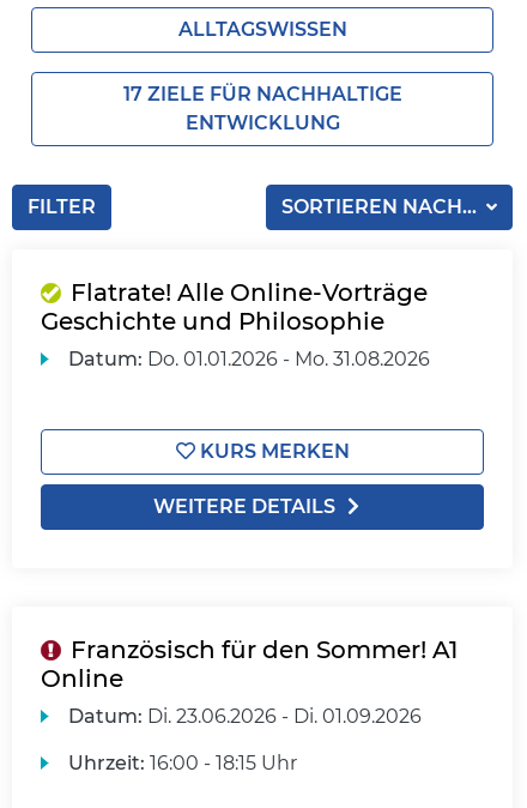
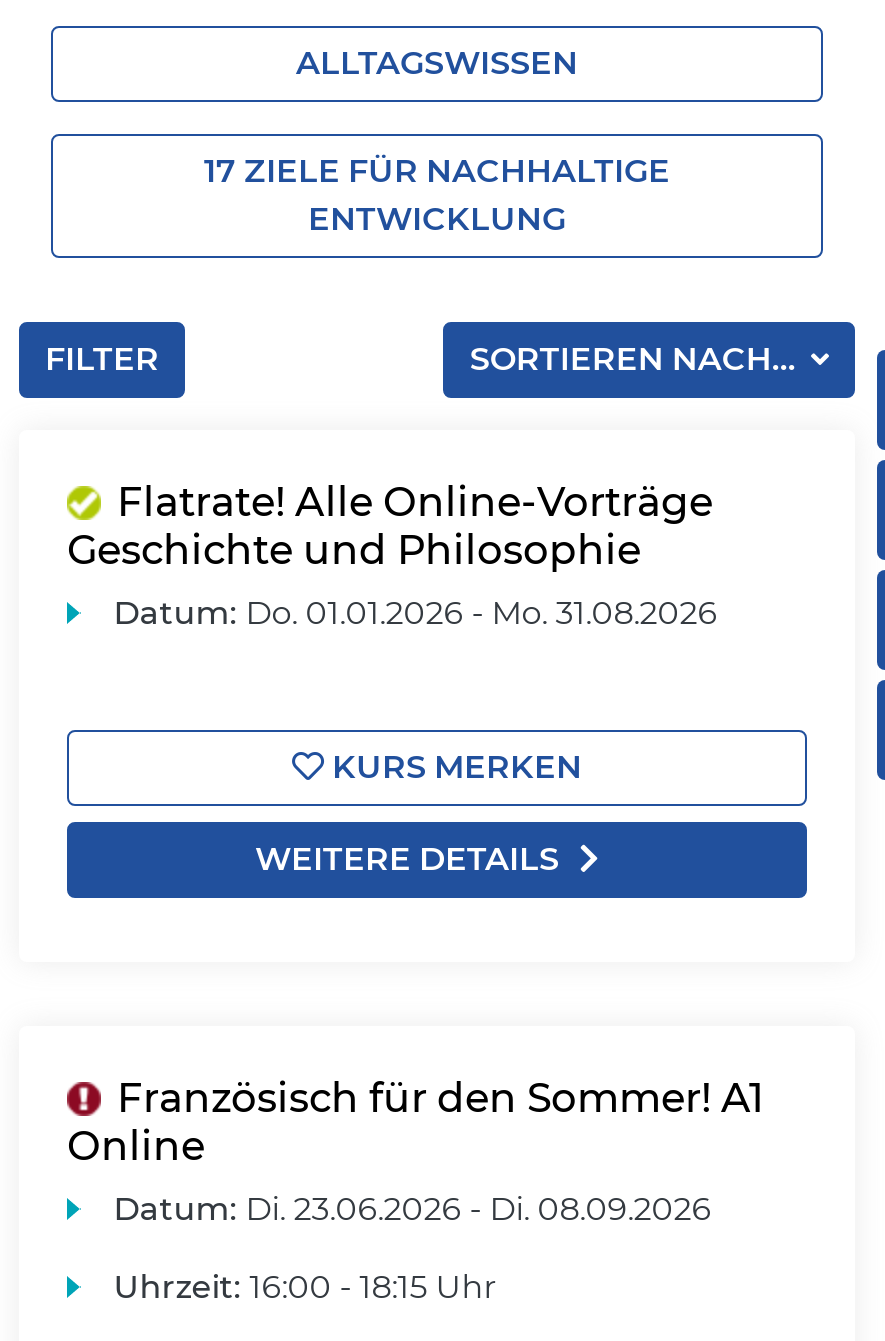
- Datum: Di. 23.06.2026 - Di. 01.09.2026
+ Datum: Di. 23.06.2026 - Di. 08.09.2026
